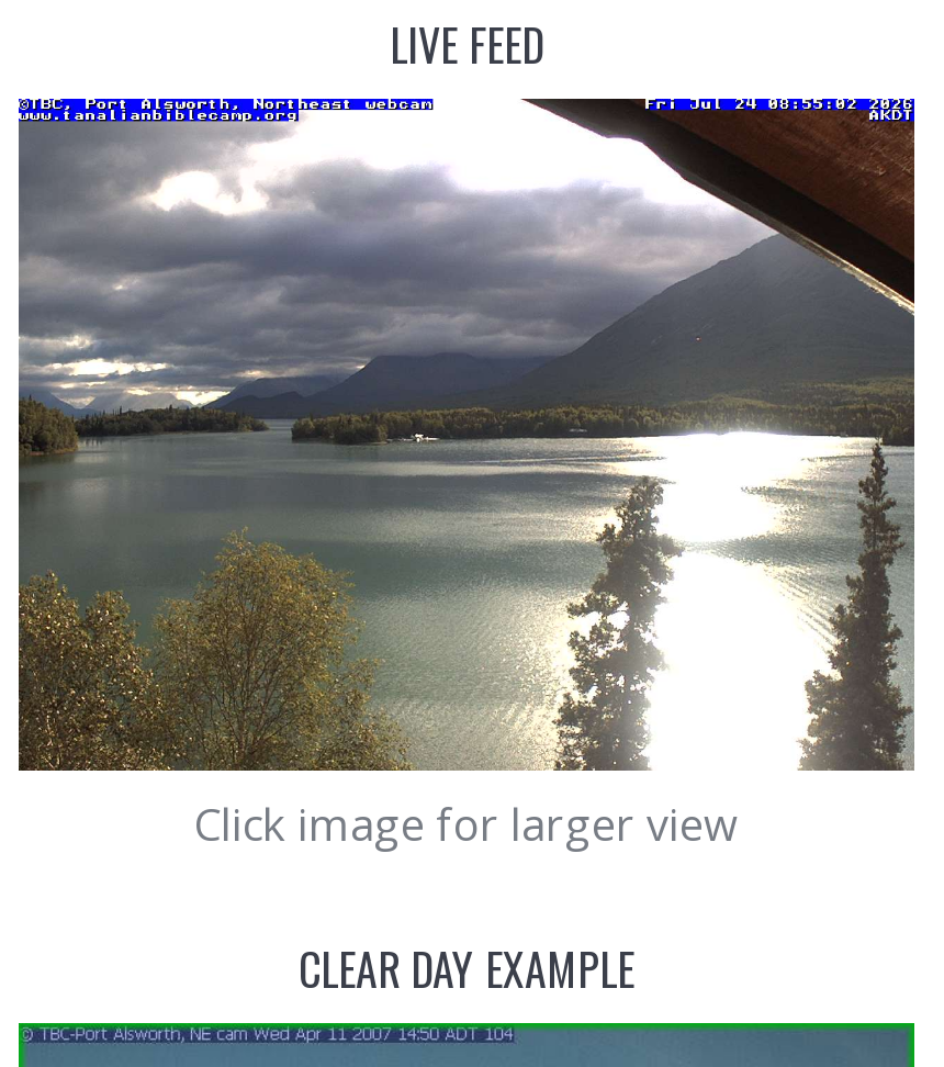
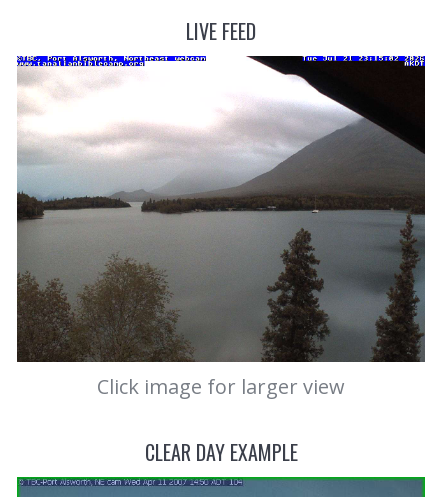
- [image]
+ [image]
